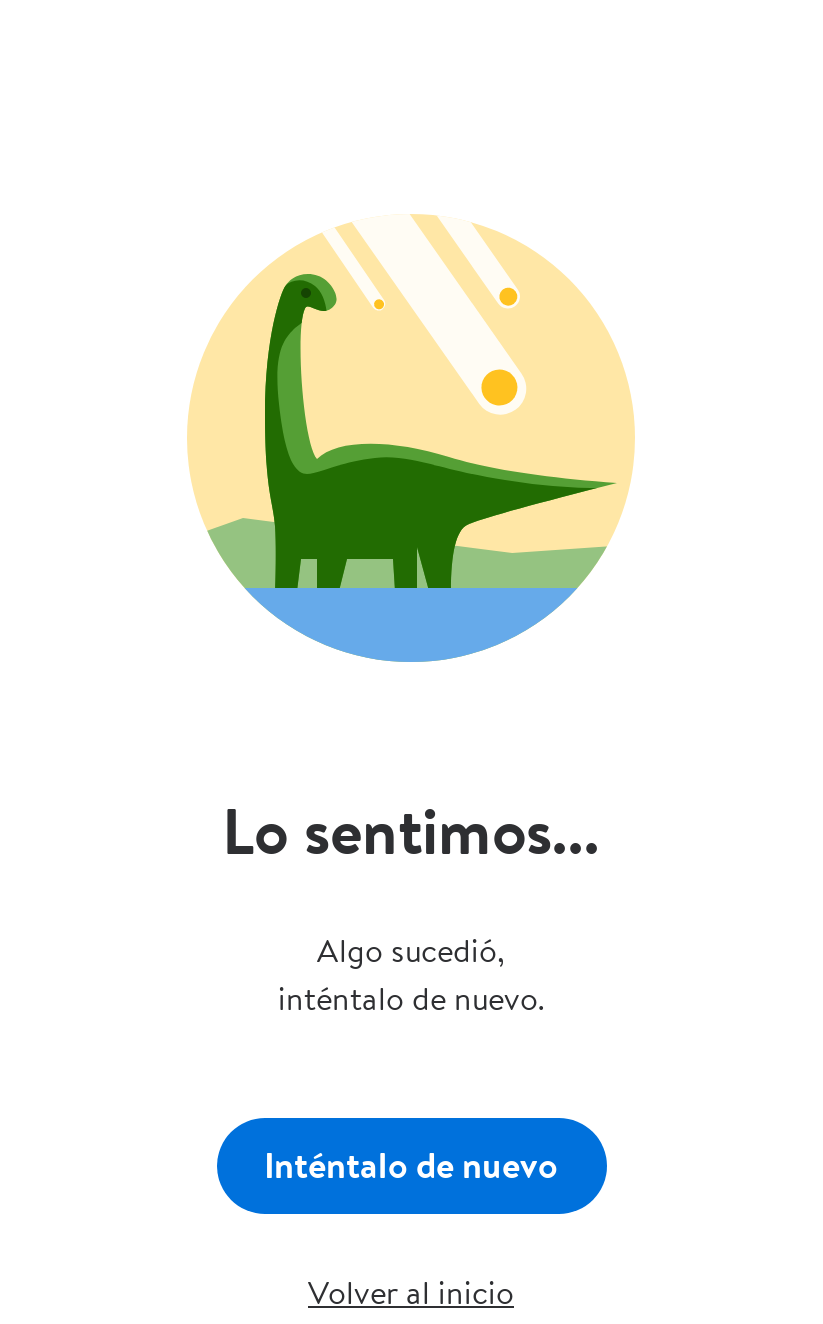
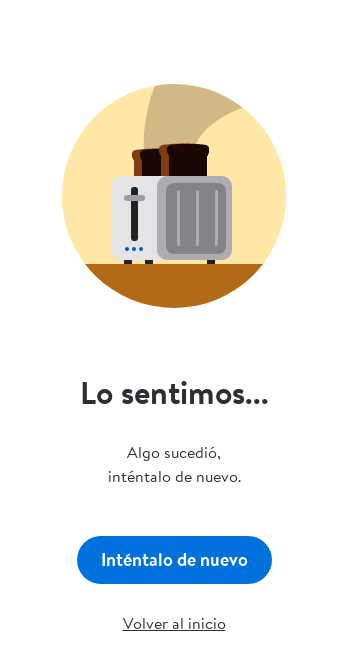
- [image]
+ [image]
